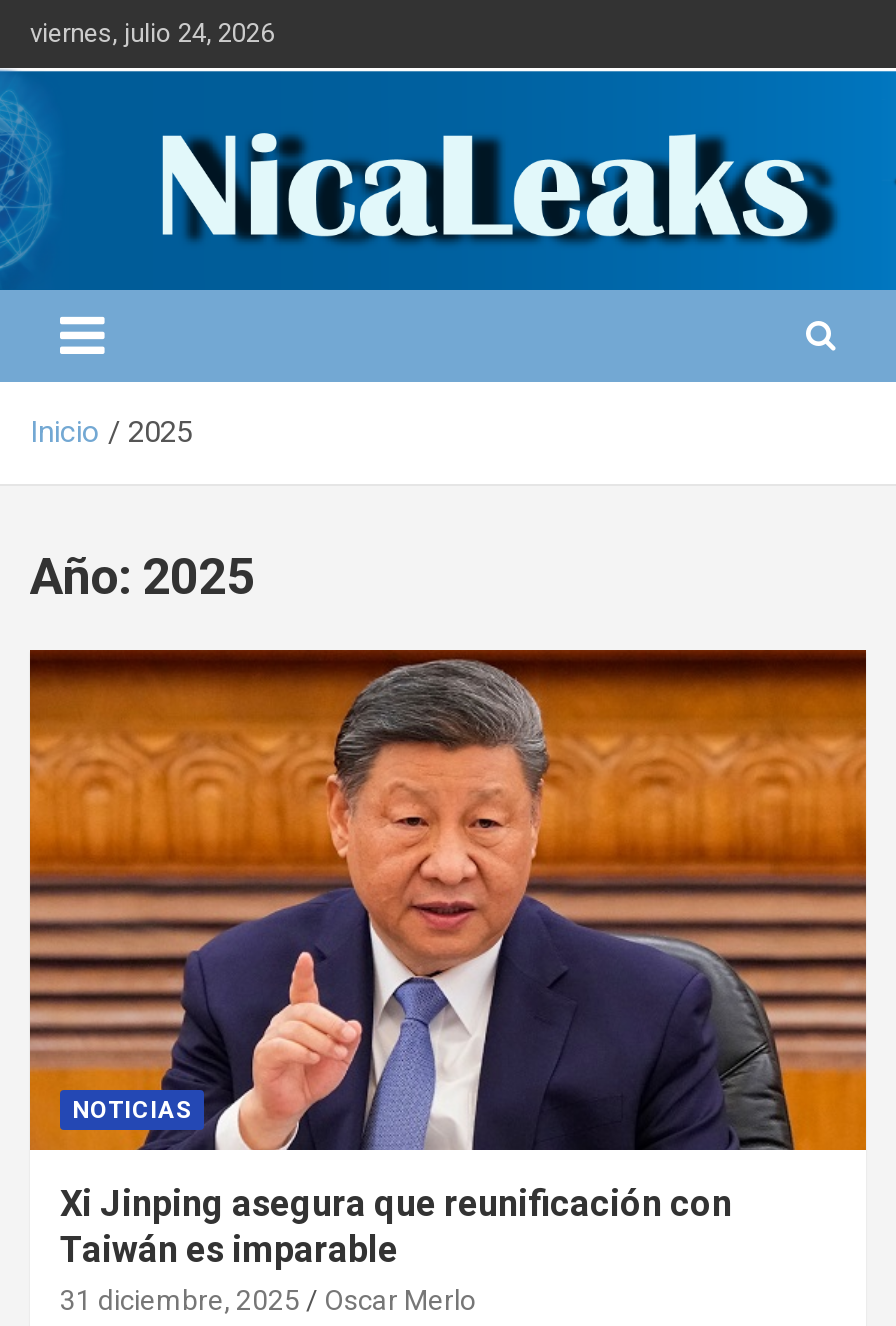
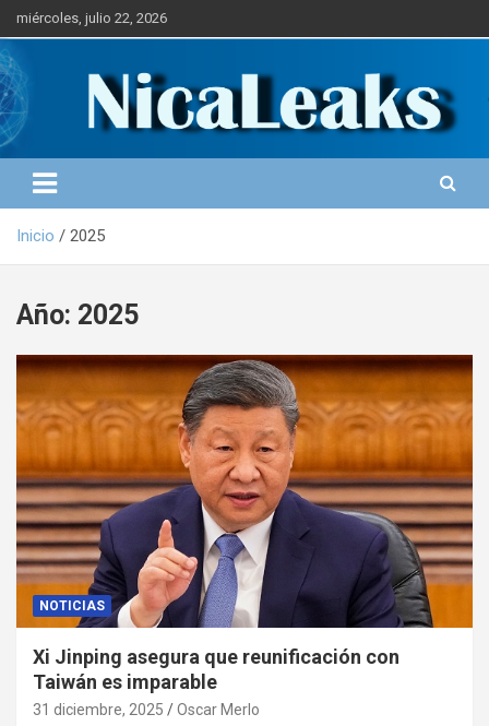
- viernes, julio 24, 2026
+ miércoles, julio 22, 2026
